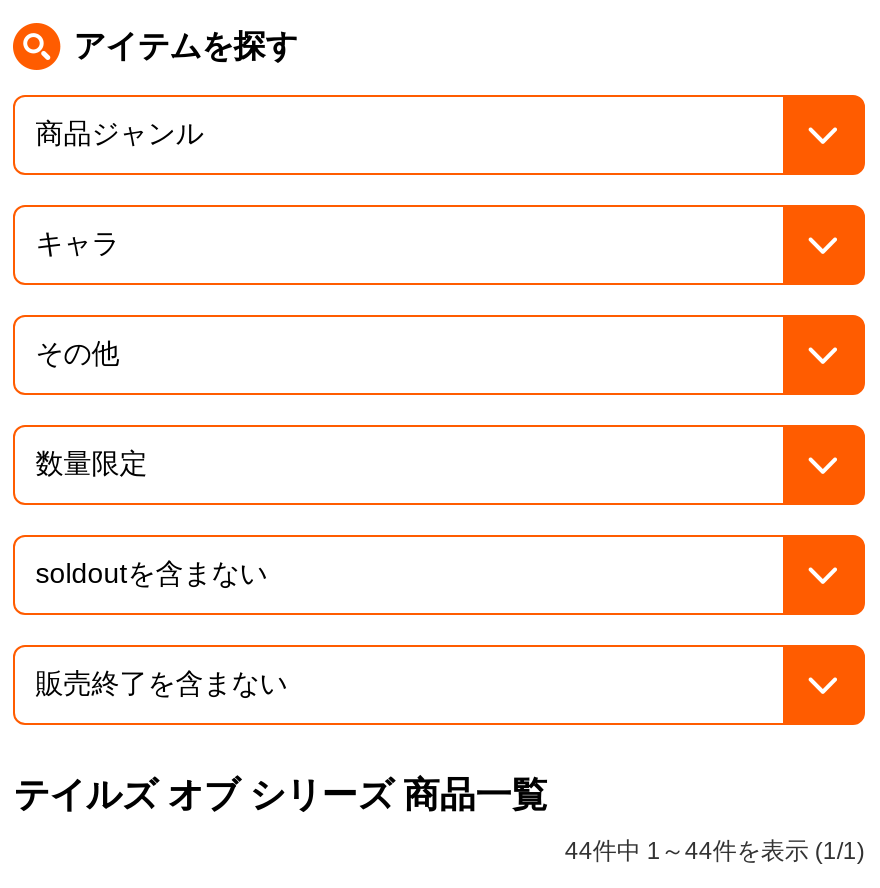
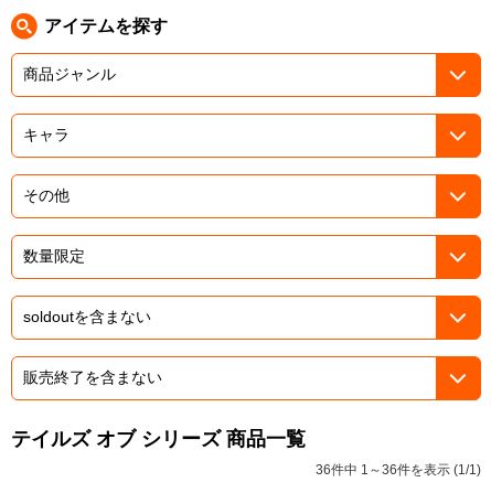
- 44件中 1～44件を表示 (1/1)
+ 36件中 1～36件を表示 (1/1)
